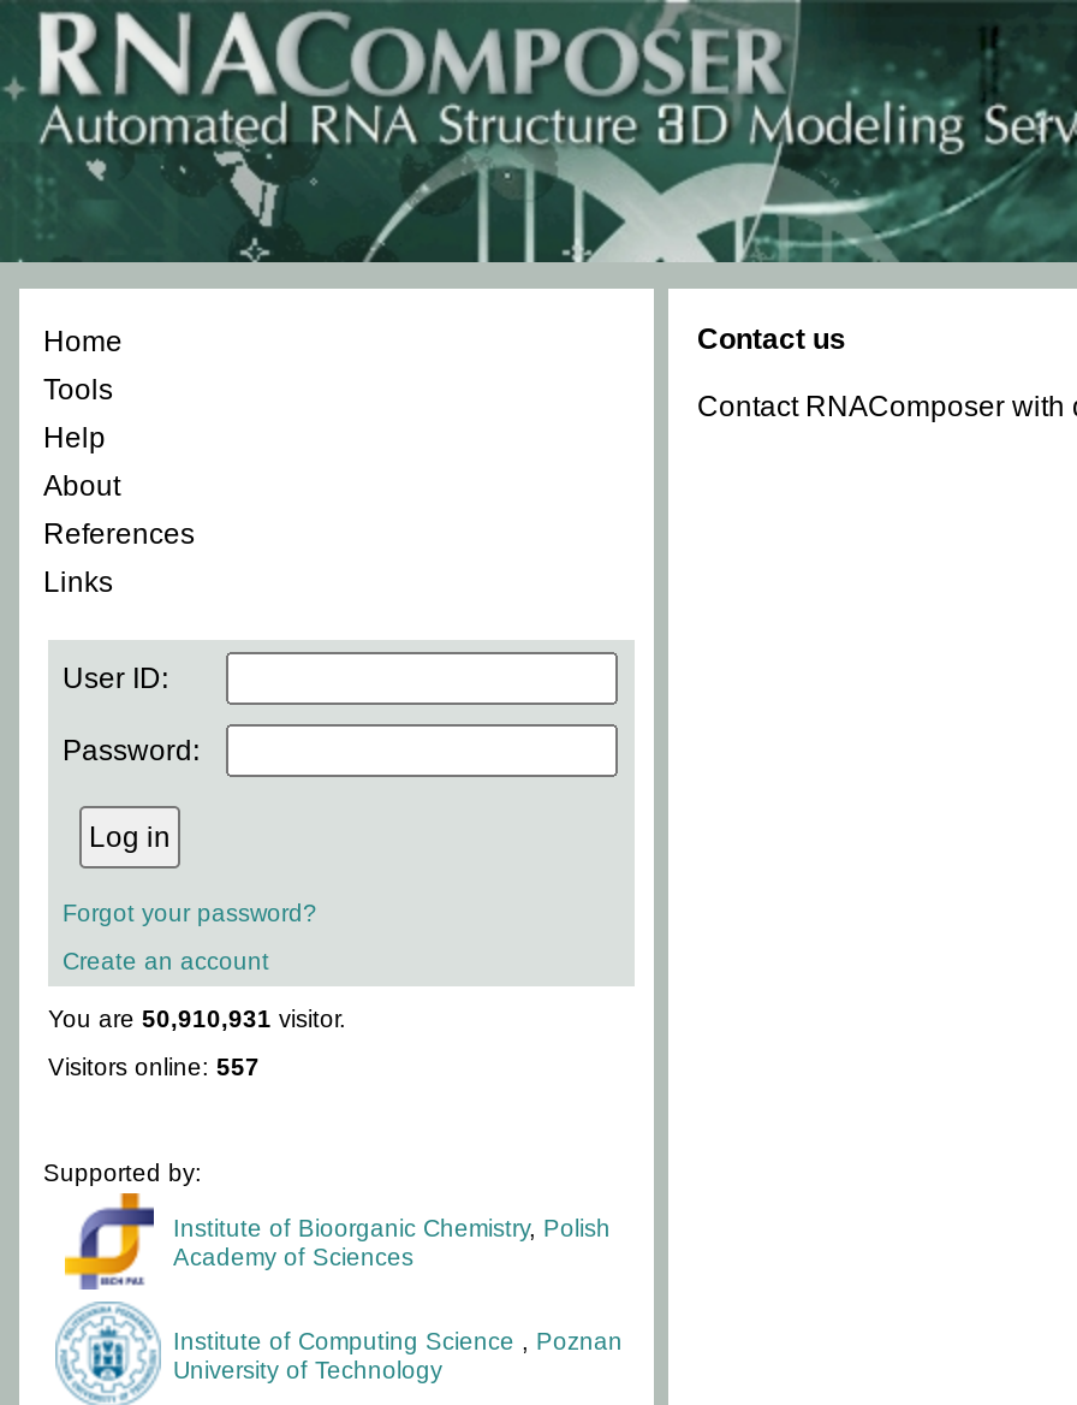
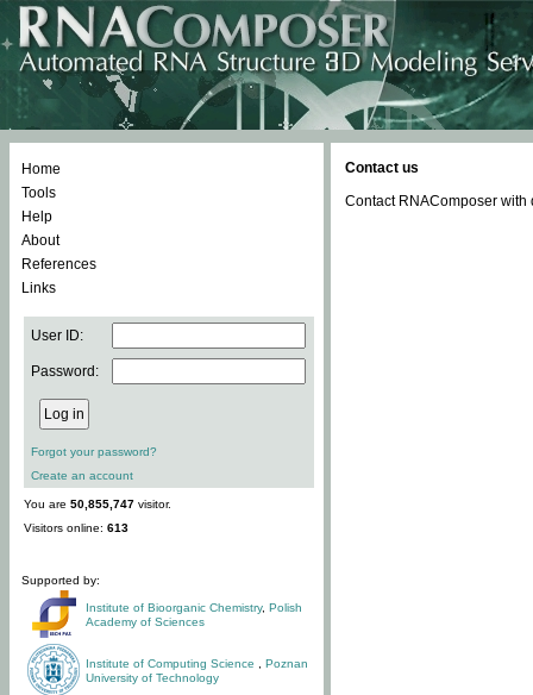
- You are 50,910,931 visitor.
+ You are 50,855,747 visitor.

- Visitors online: 557
+ Visitors online: 613
